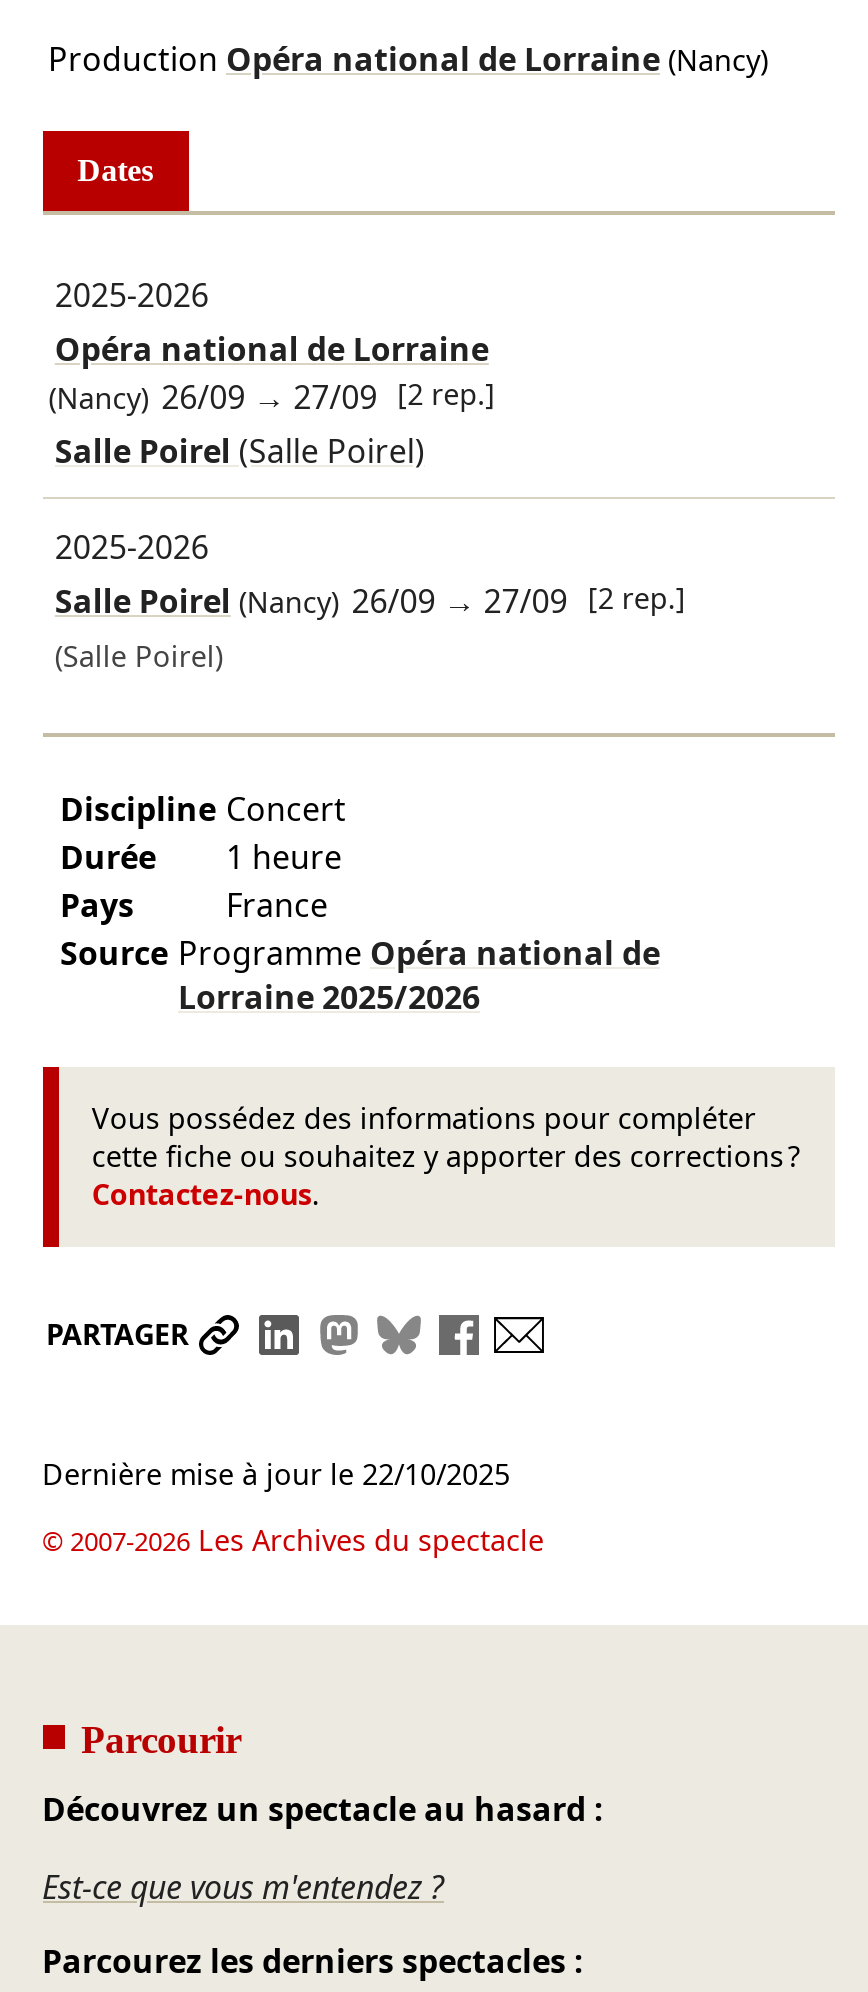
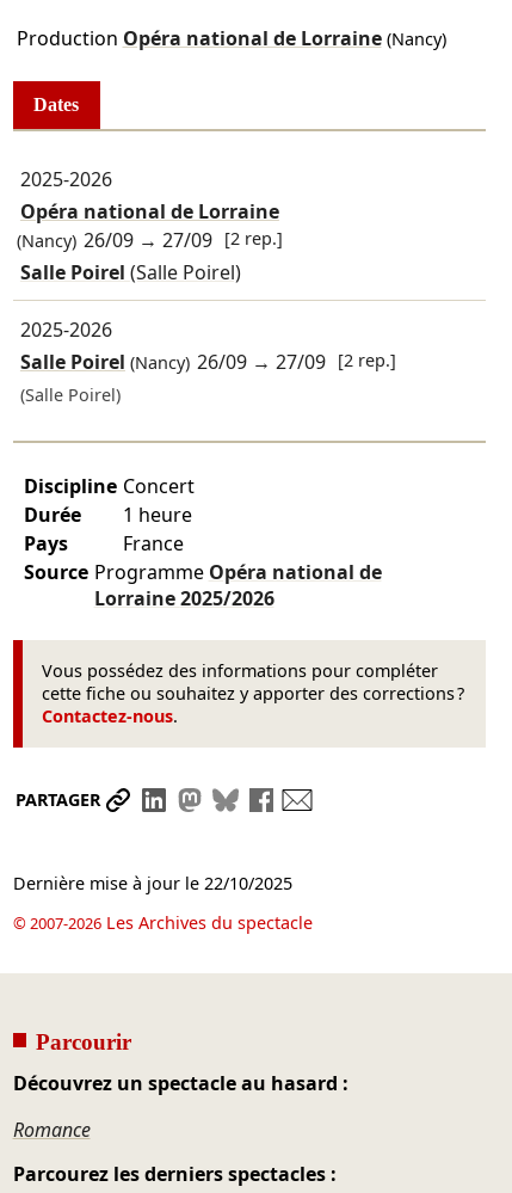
- Est-ce que vous m'entendez ?
+ Romance
